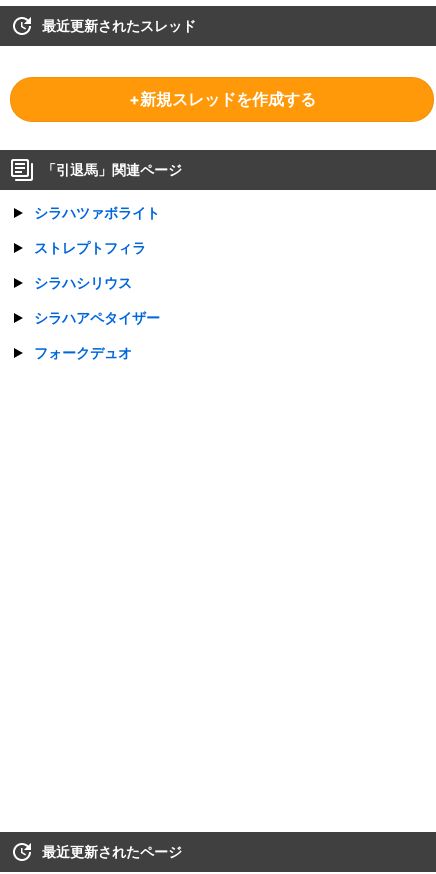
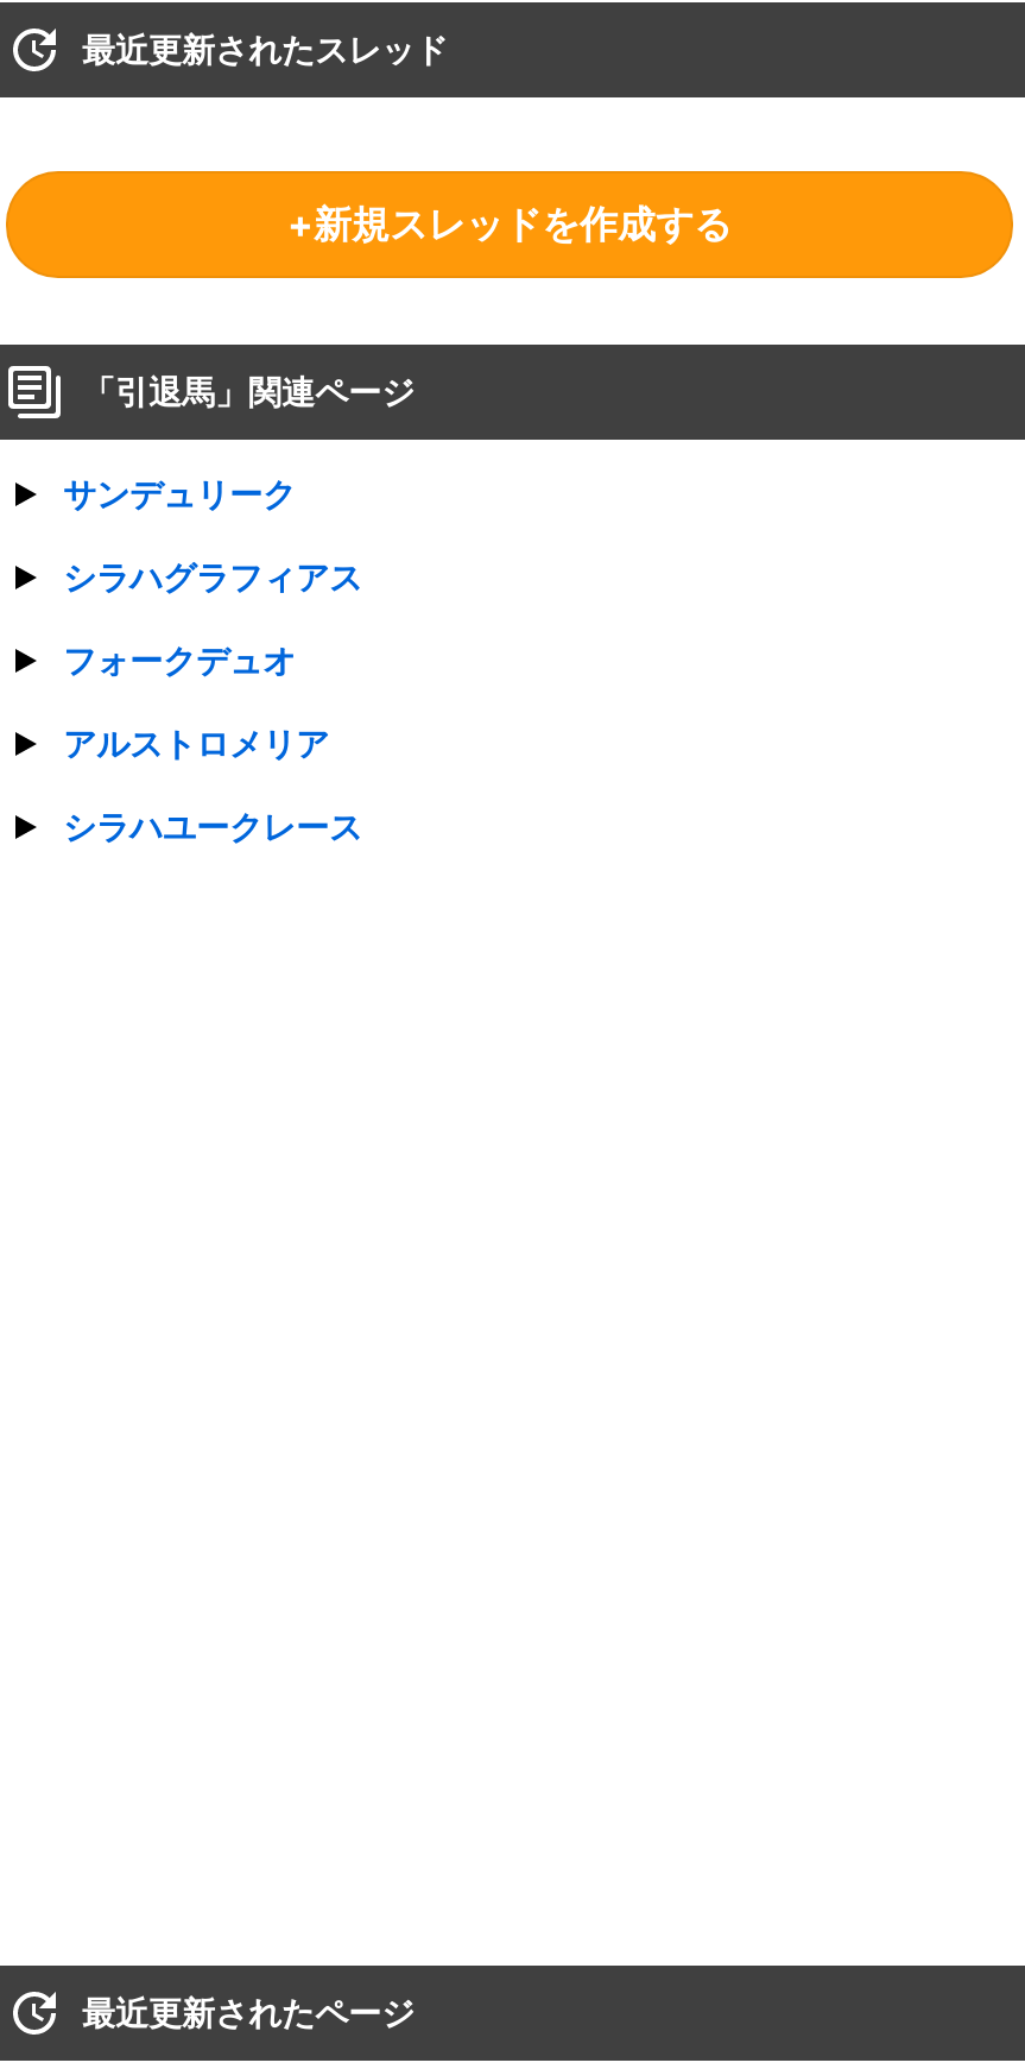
- シラハツァボライト
- ストレプトフィラ
- シラハシリウス
- シラハアペタイザー
+ サンデュリーク
+ シラハグラフィアス

moved up: フォークデュオ

+ アルストロメリア
+ シラハユークレース
